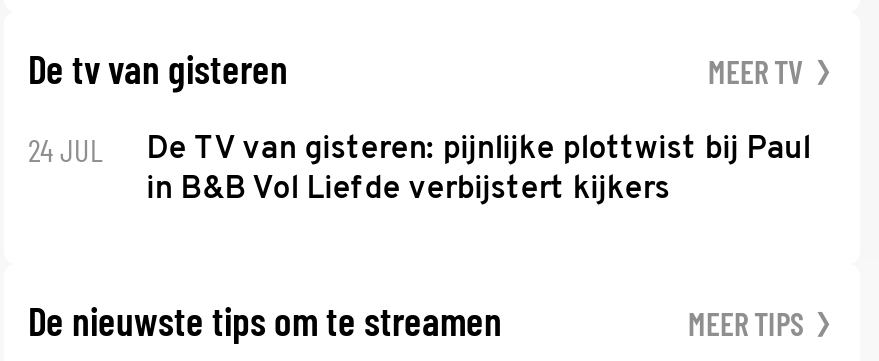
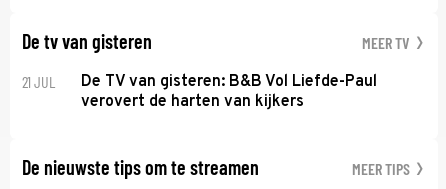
- 24 JUL
- De TV van gisteren: pijnlijke plottwist bij Paul
- in B&B Vol Liefde verbijstert kijkers
+ 21 JUL
+ De TV van gisteren: B&B Vol Liefde-Paul
+ verovert de harten van kijkers
